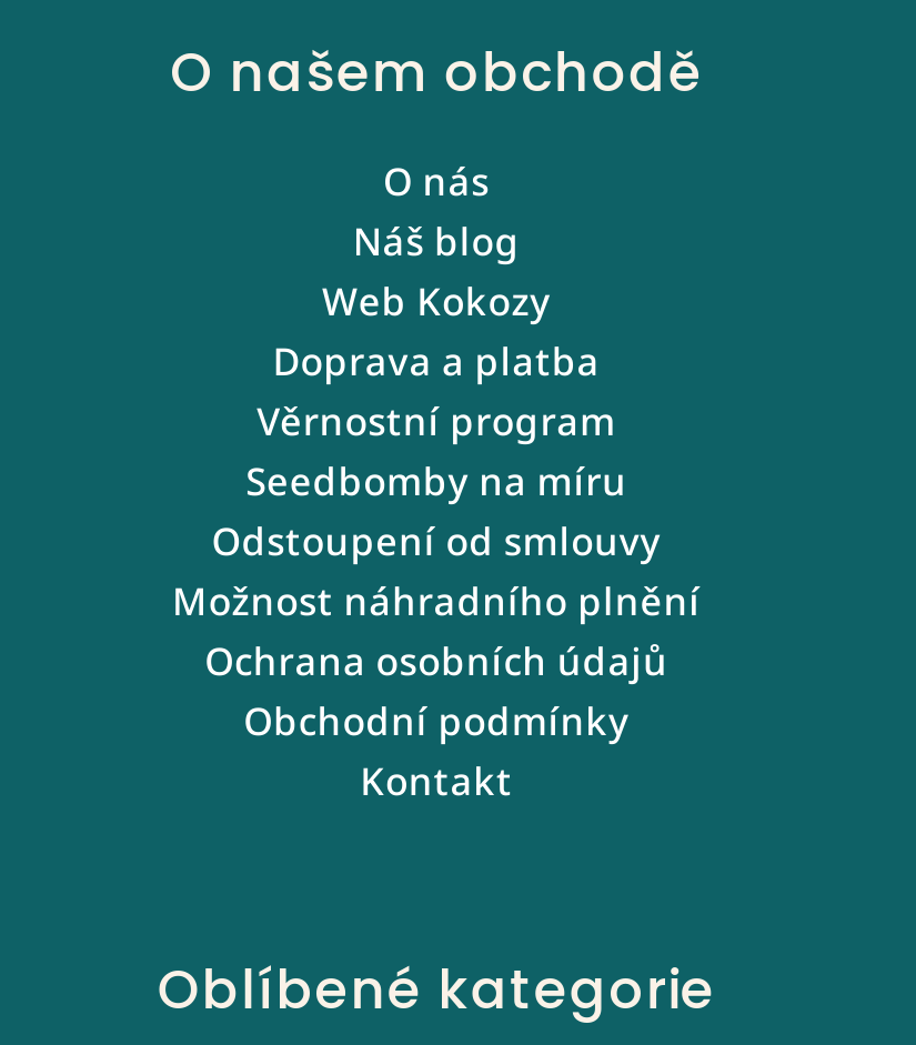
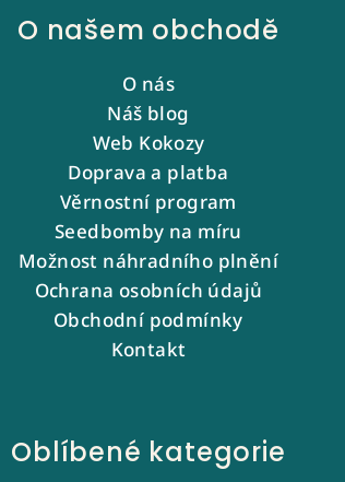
- Odstoupení od smlouvy
